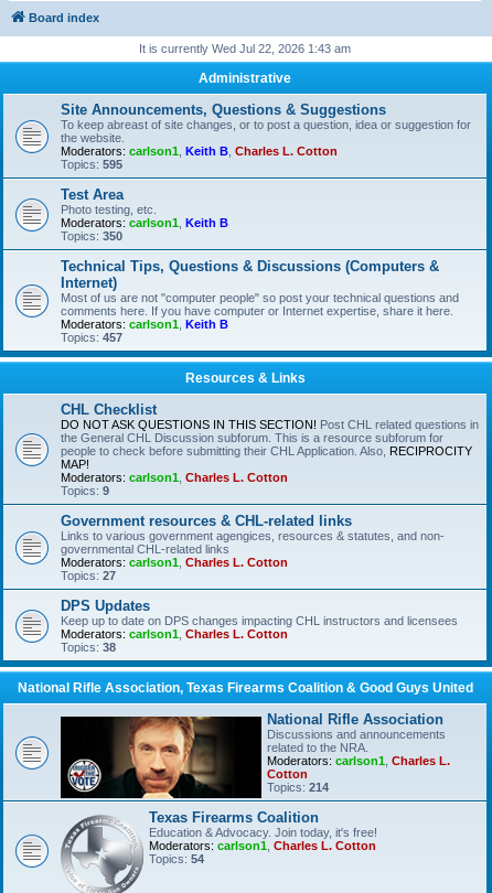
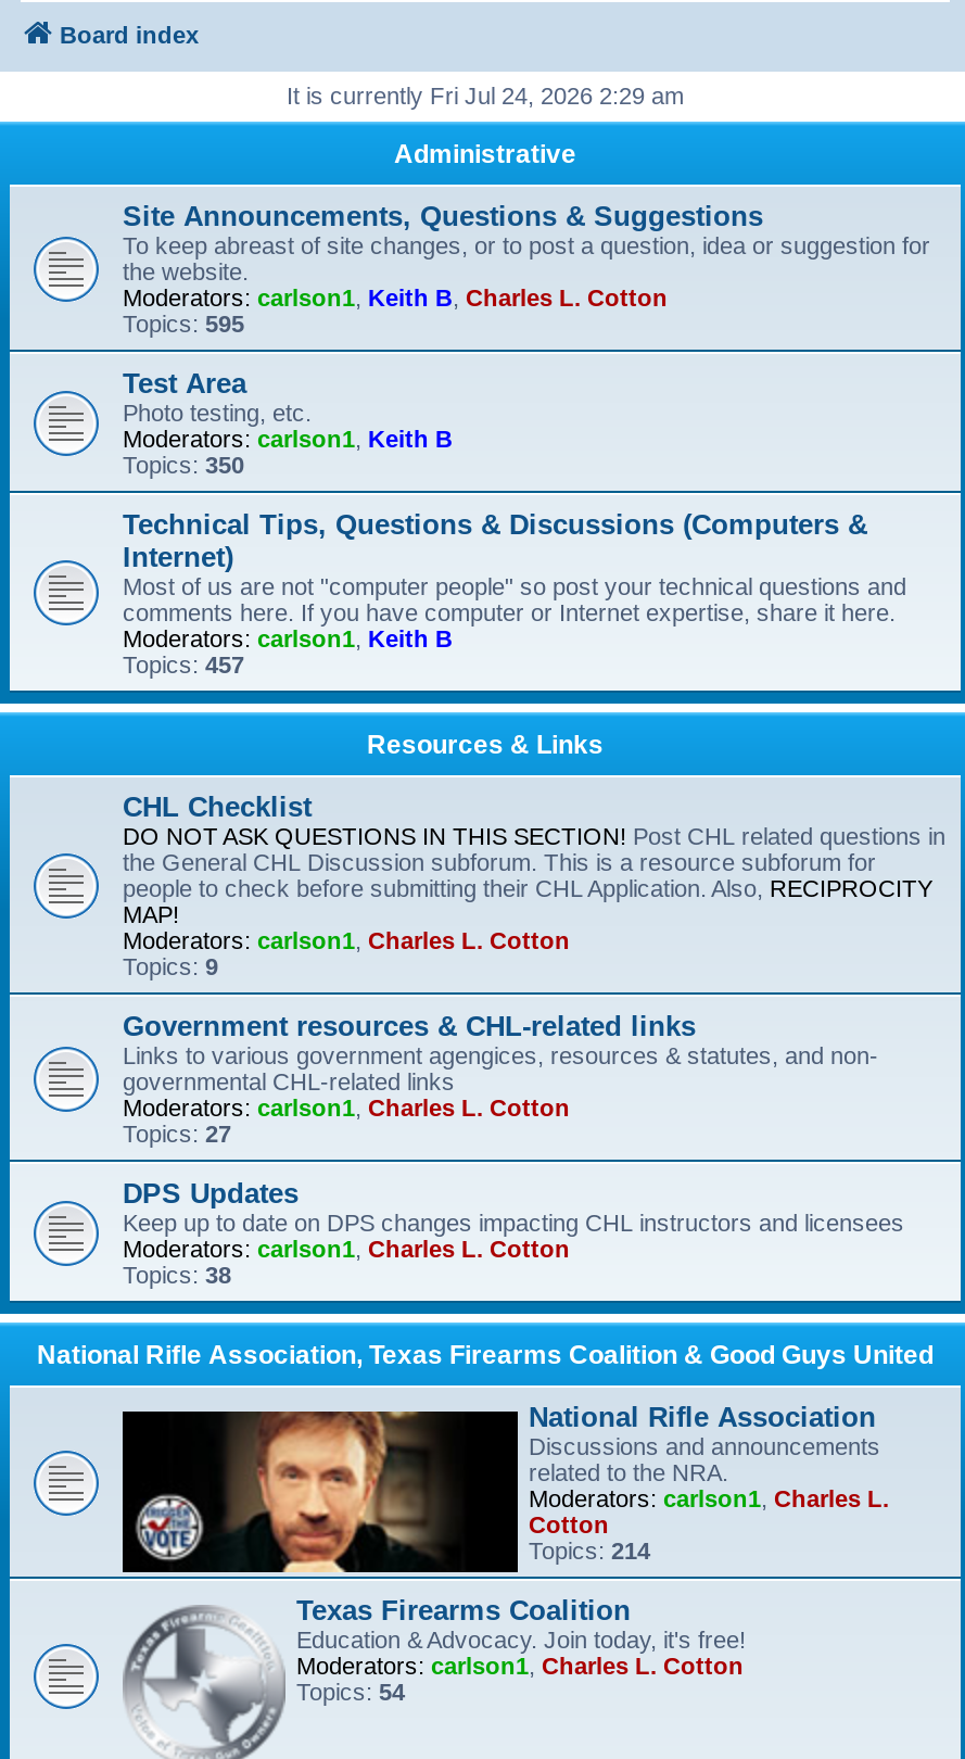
- It is currently Wed Jul 22, 2026 1:43 am
+ It is currently Fri Jul 24, 2026 2:29 am
